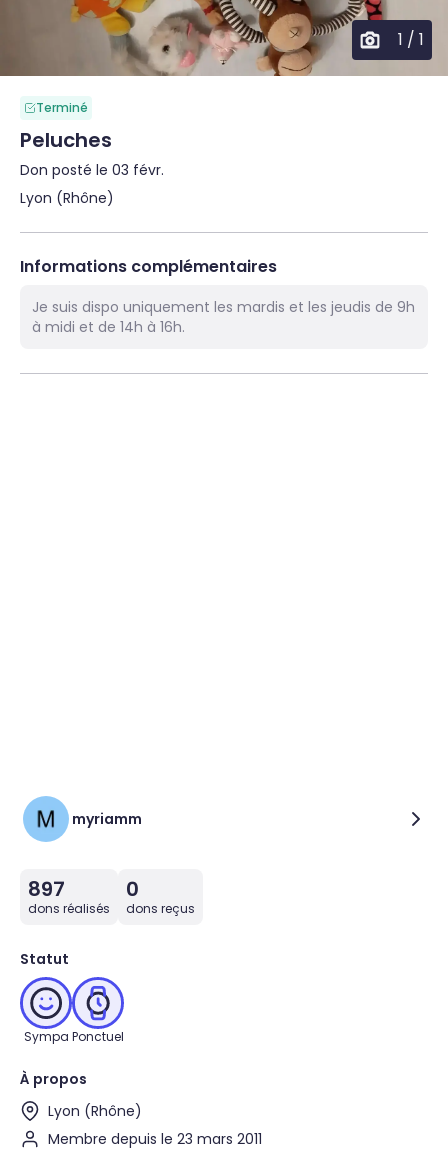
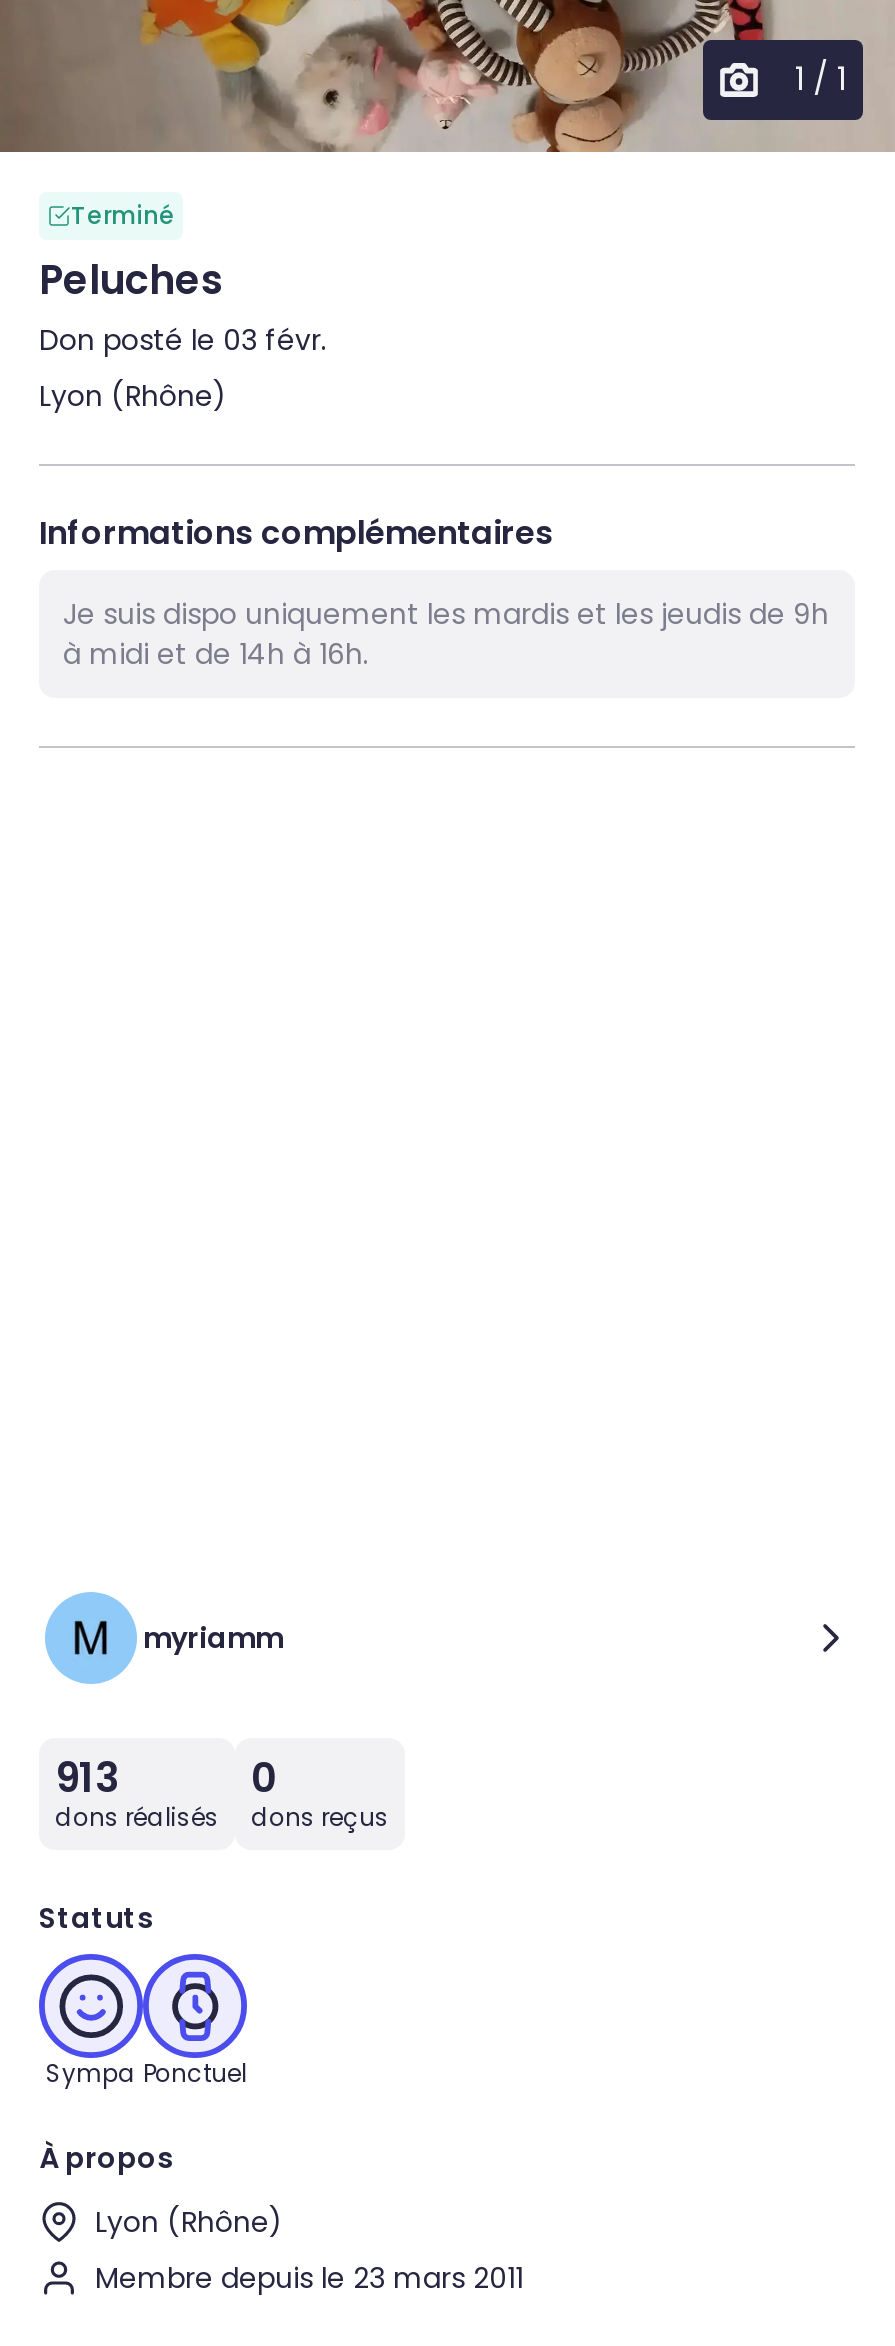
- 897
+ 913

- Statut
+ Statuts
